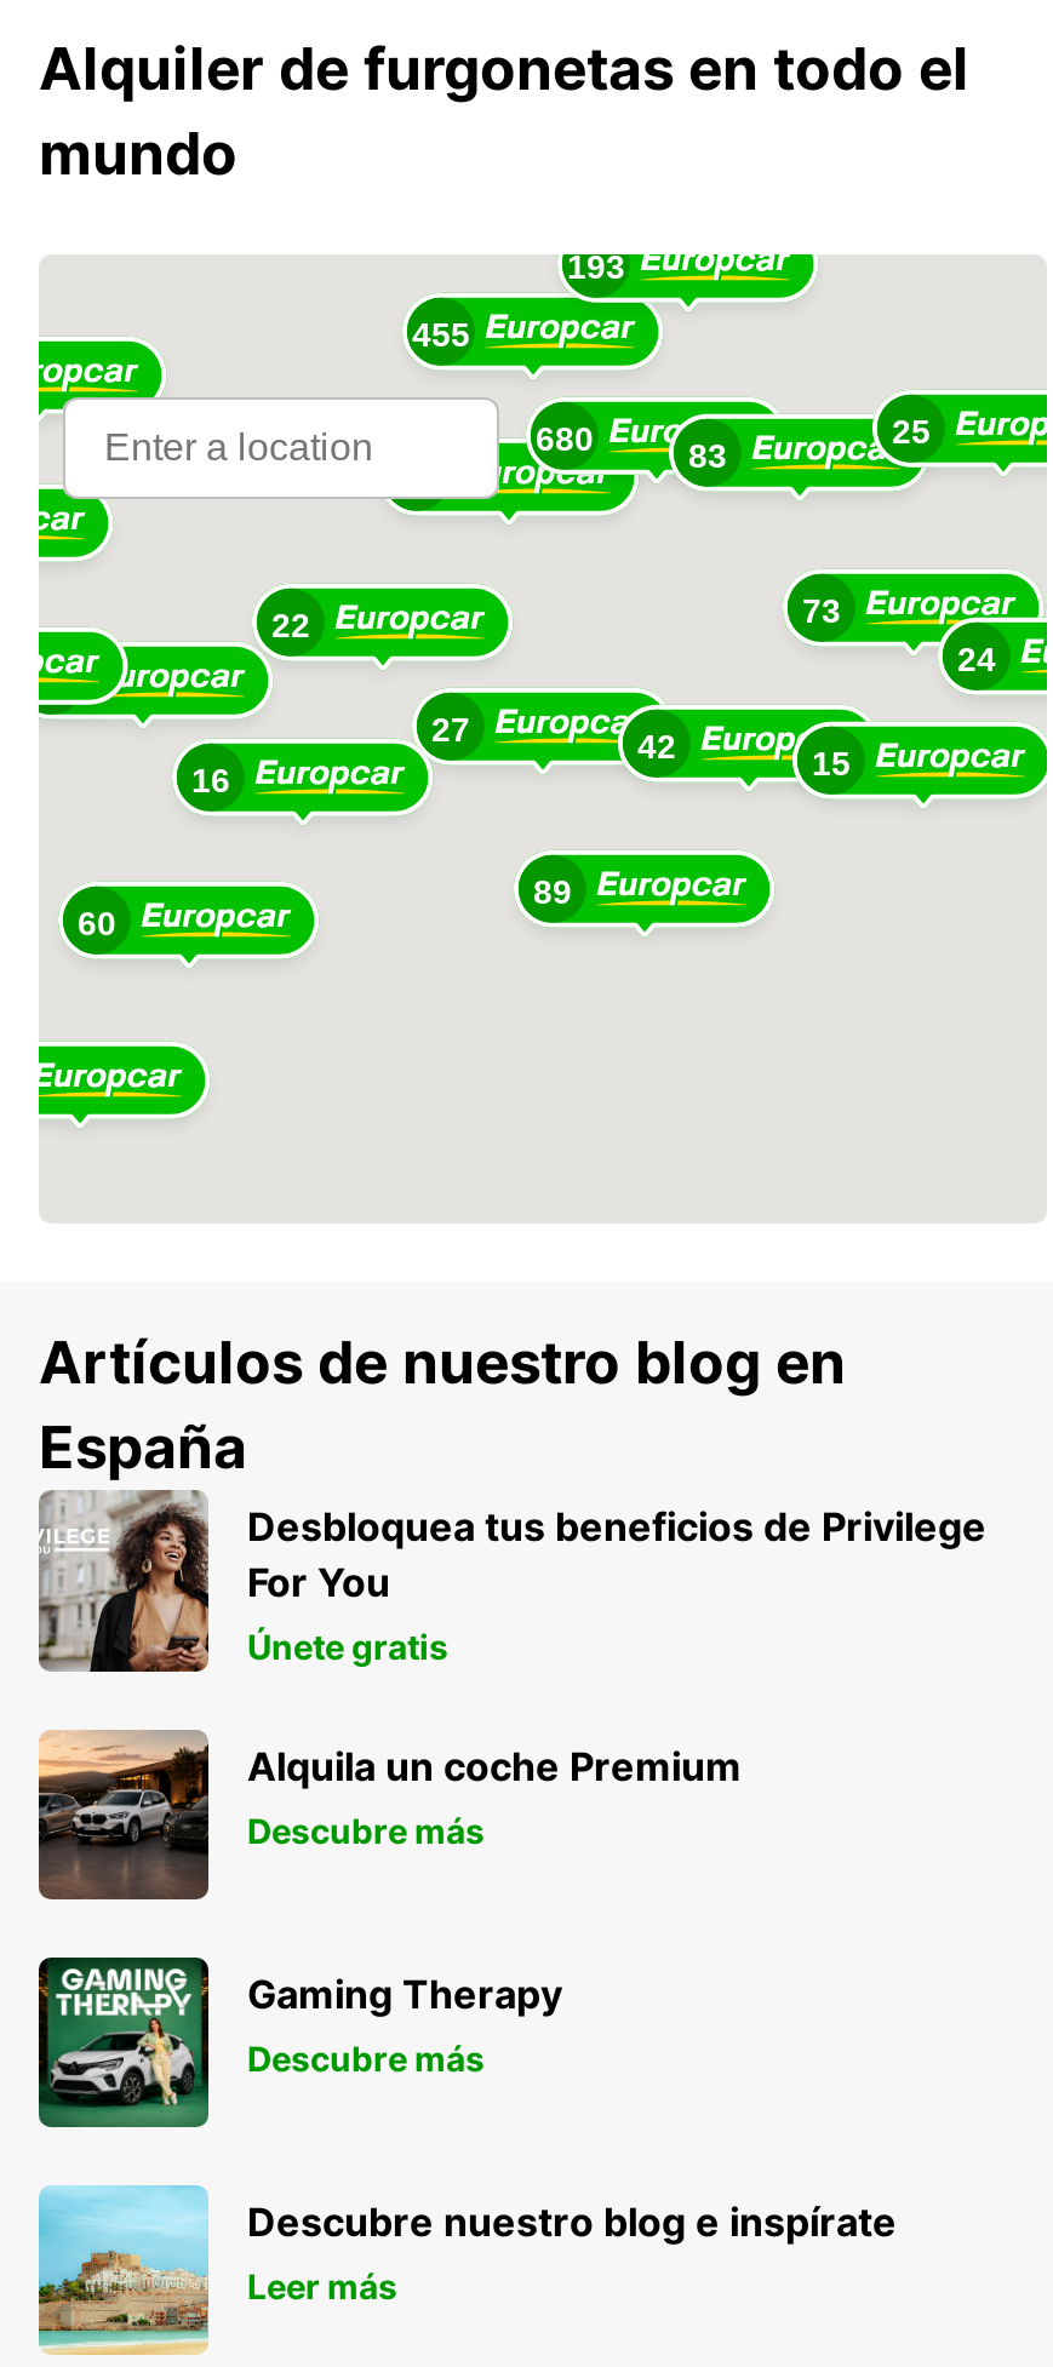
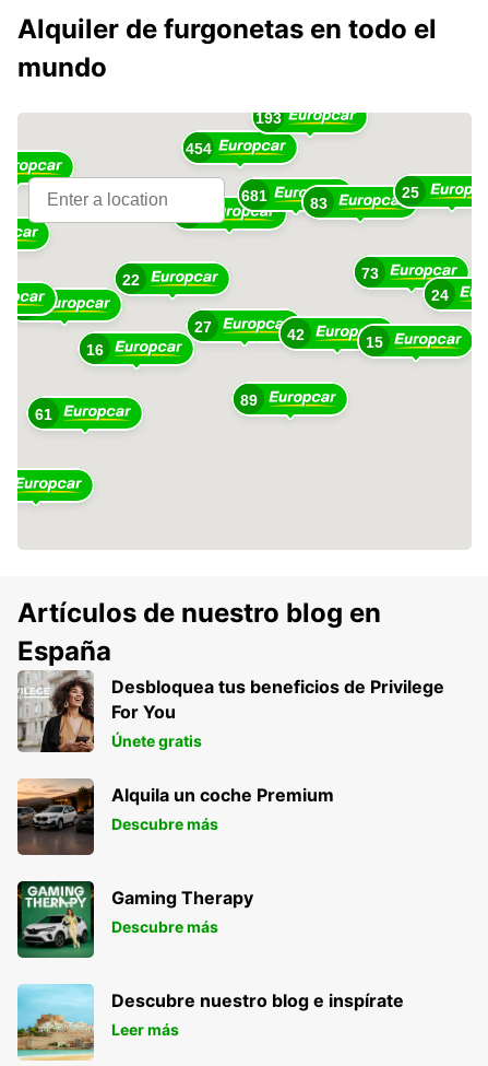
- 455
+ 454

- 680
+ 681

- 60
+ 61
